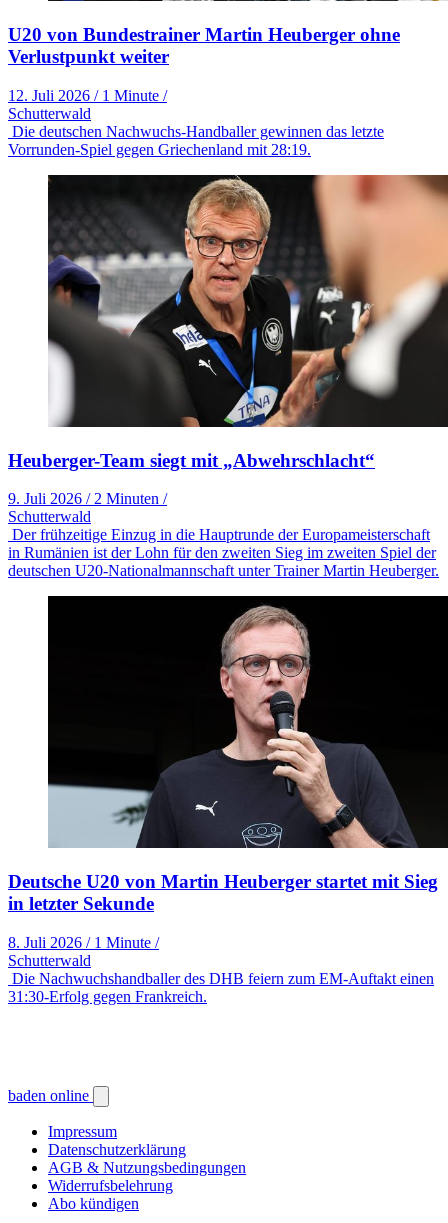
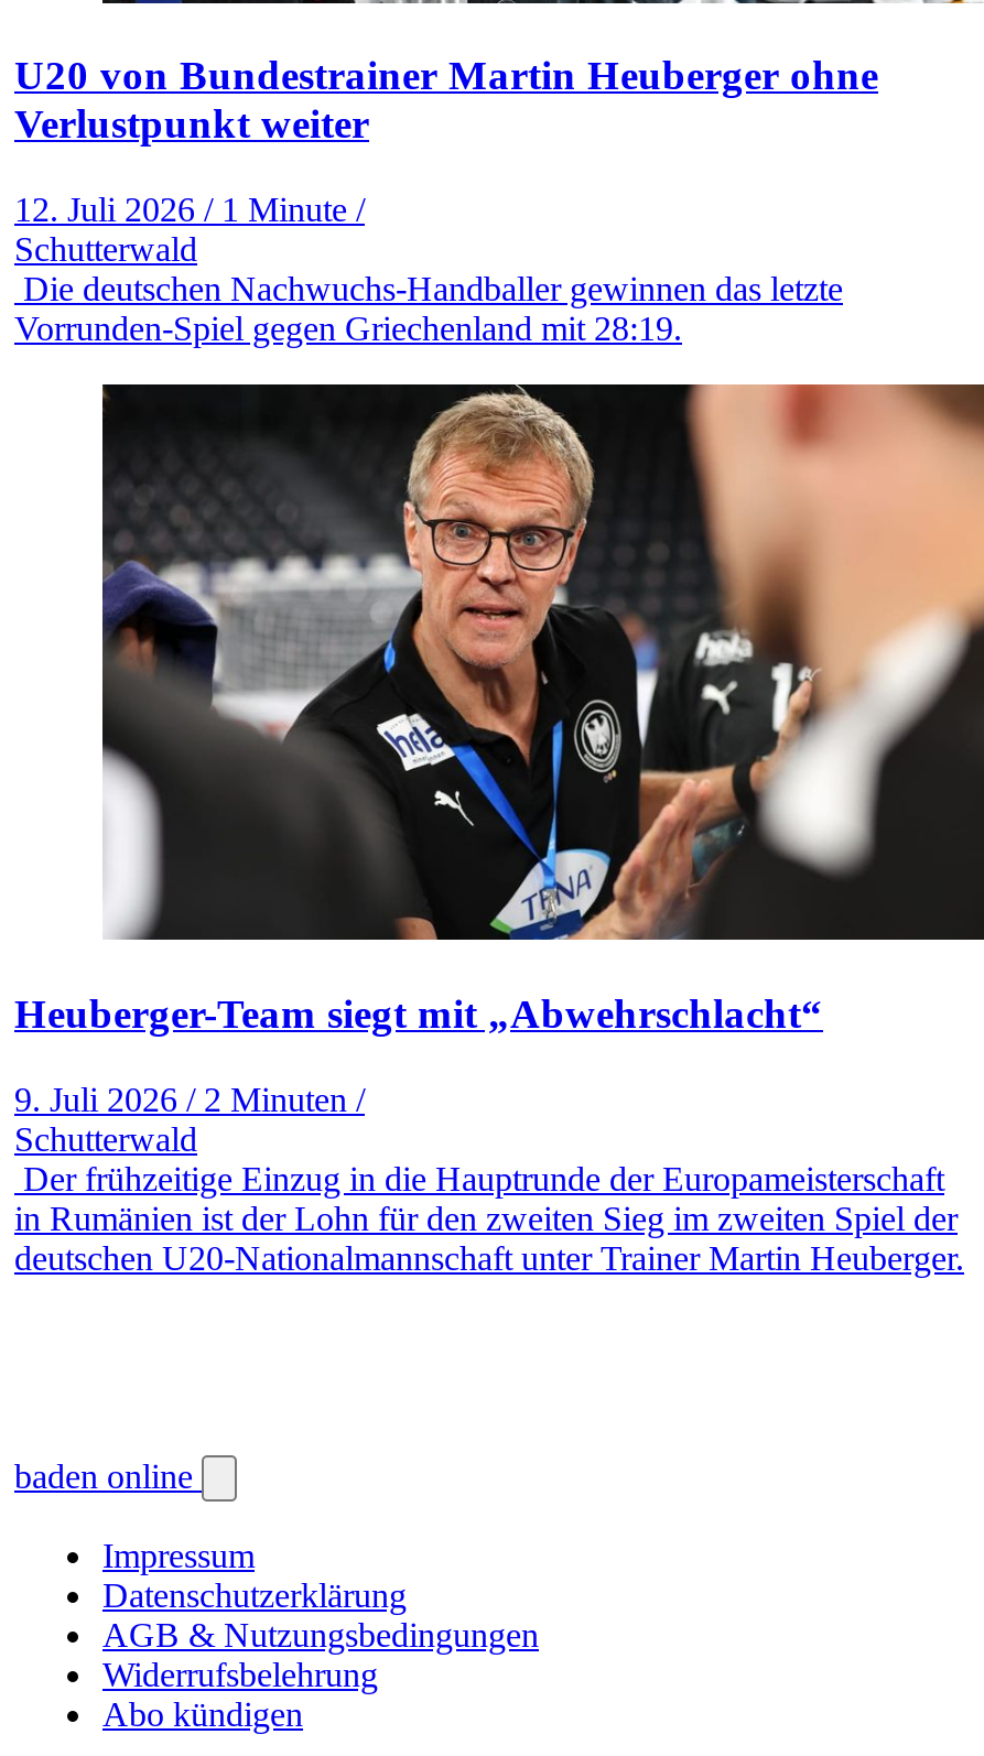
- [image]
- Deutsche U20 von Martin Heuberger startet mit Sieg
- in letzter Sekunde
- 8. Juli 2026 / 1 Minute /
- Schutterwald
- Die Nachwuchshandballer des DHB feiern zum EM-Auftakt einen
- 31:30-Erfolg gegen Frankreich.
